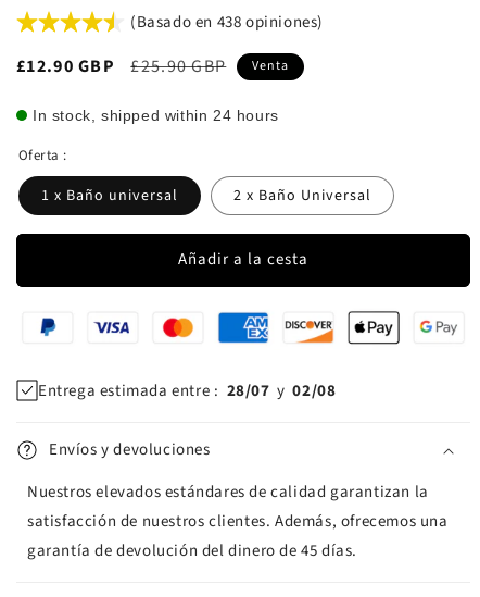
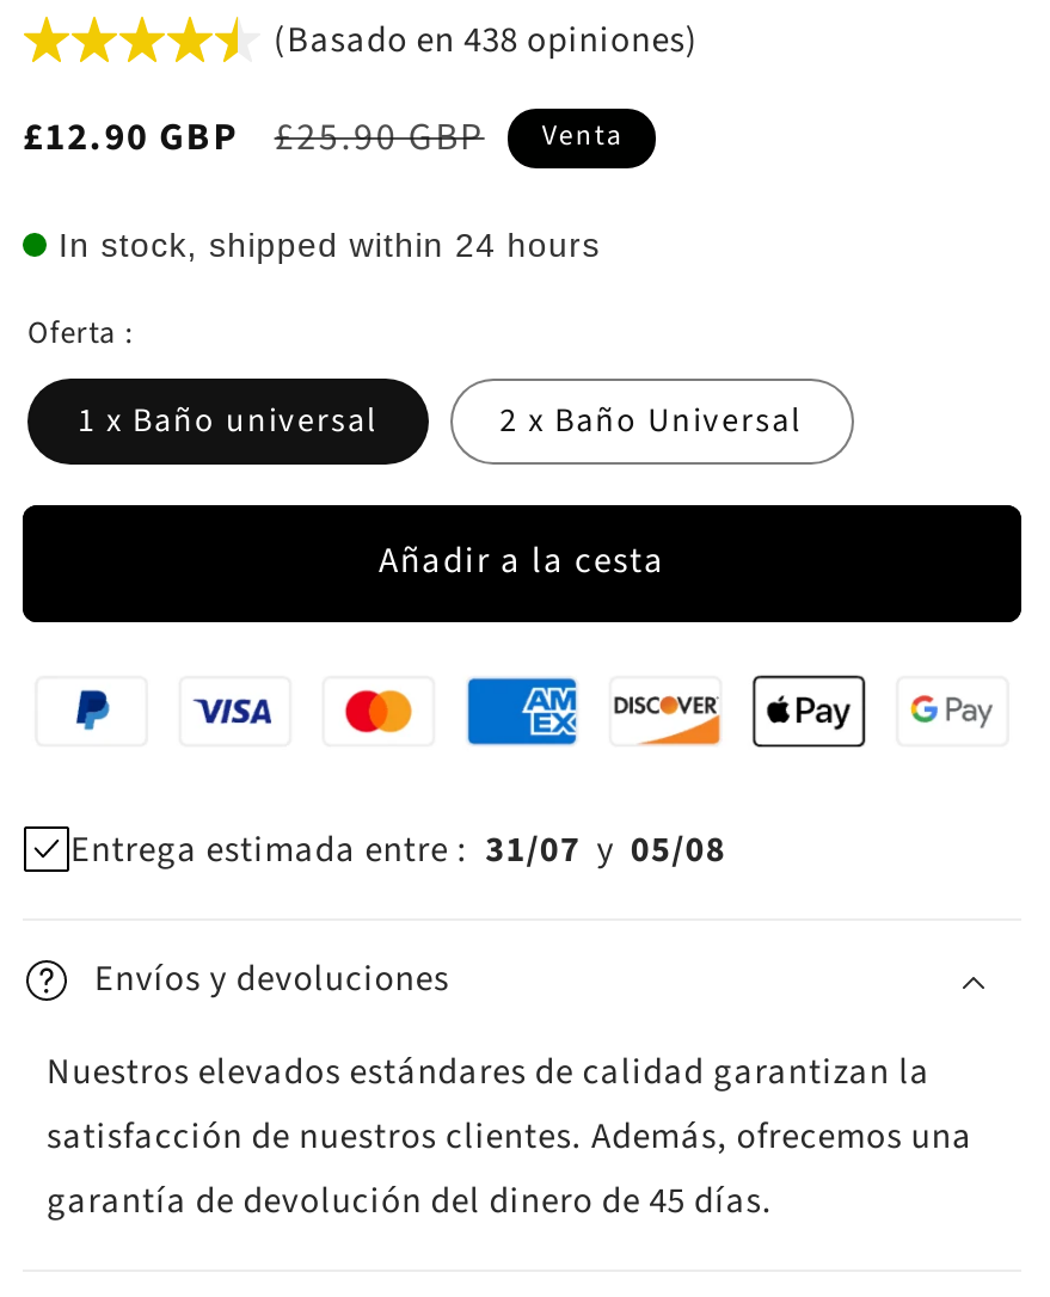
- Entrega estimada entre : 28/07 y 02/08
+ Entrega estimada entre : 31/07 y 05/08
